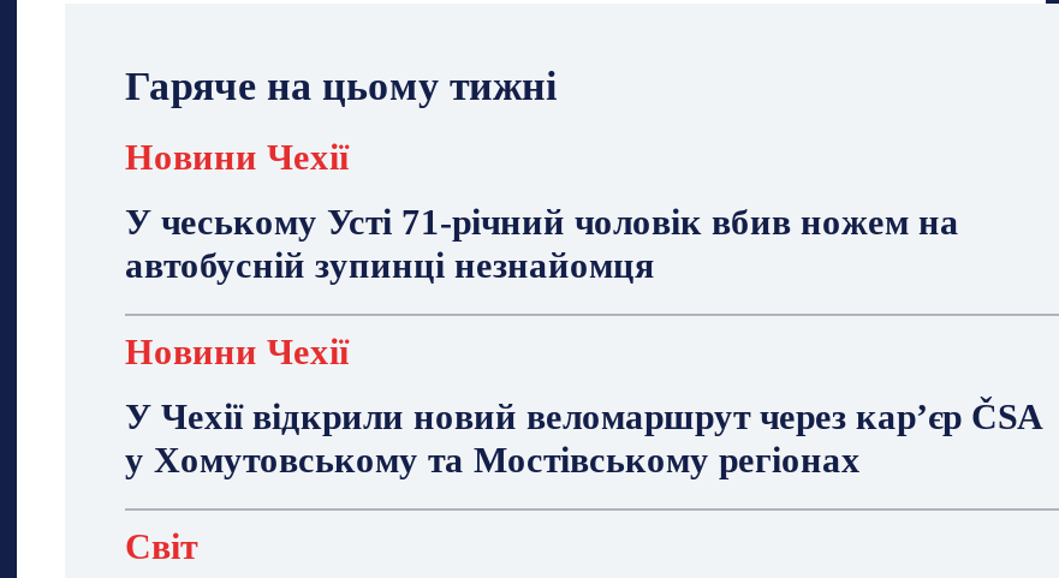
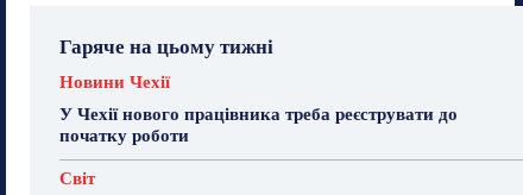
- У чеському Усті 71-річний чоловік вбив ножем на
- автобусній зупинці незнайомця
- Новини Чехії
- У Чехії відкрили новий веломаршрут через кар’єр ČSA
- у Хомутовському та Мостівському регіонах
+ У Чехії нового працівника треба реєструвати до
+ початку роботи
